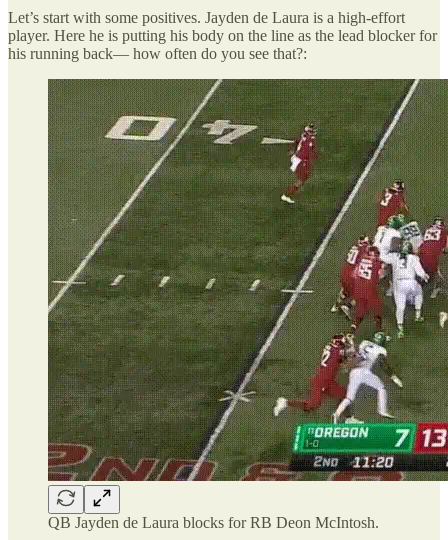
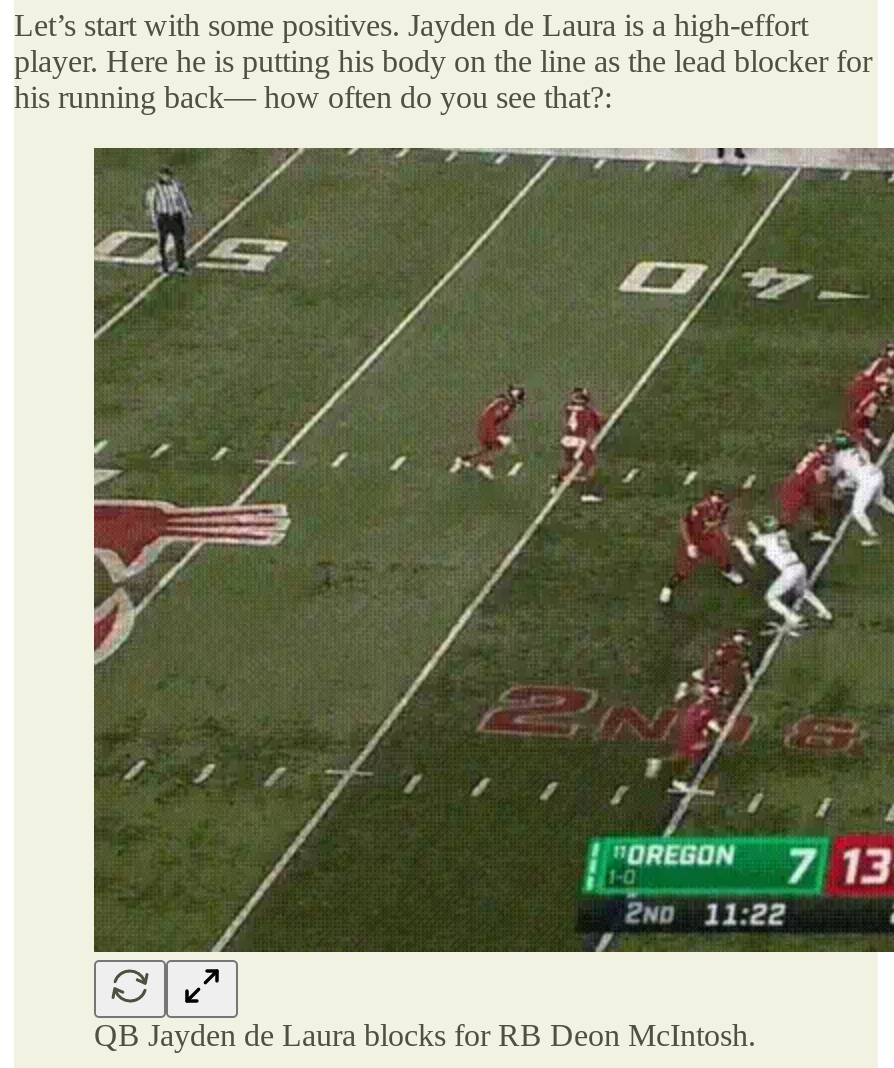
- [image]
+ [image]
